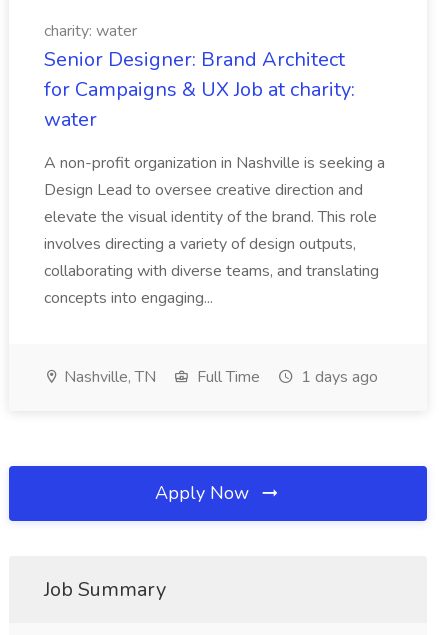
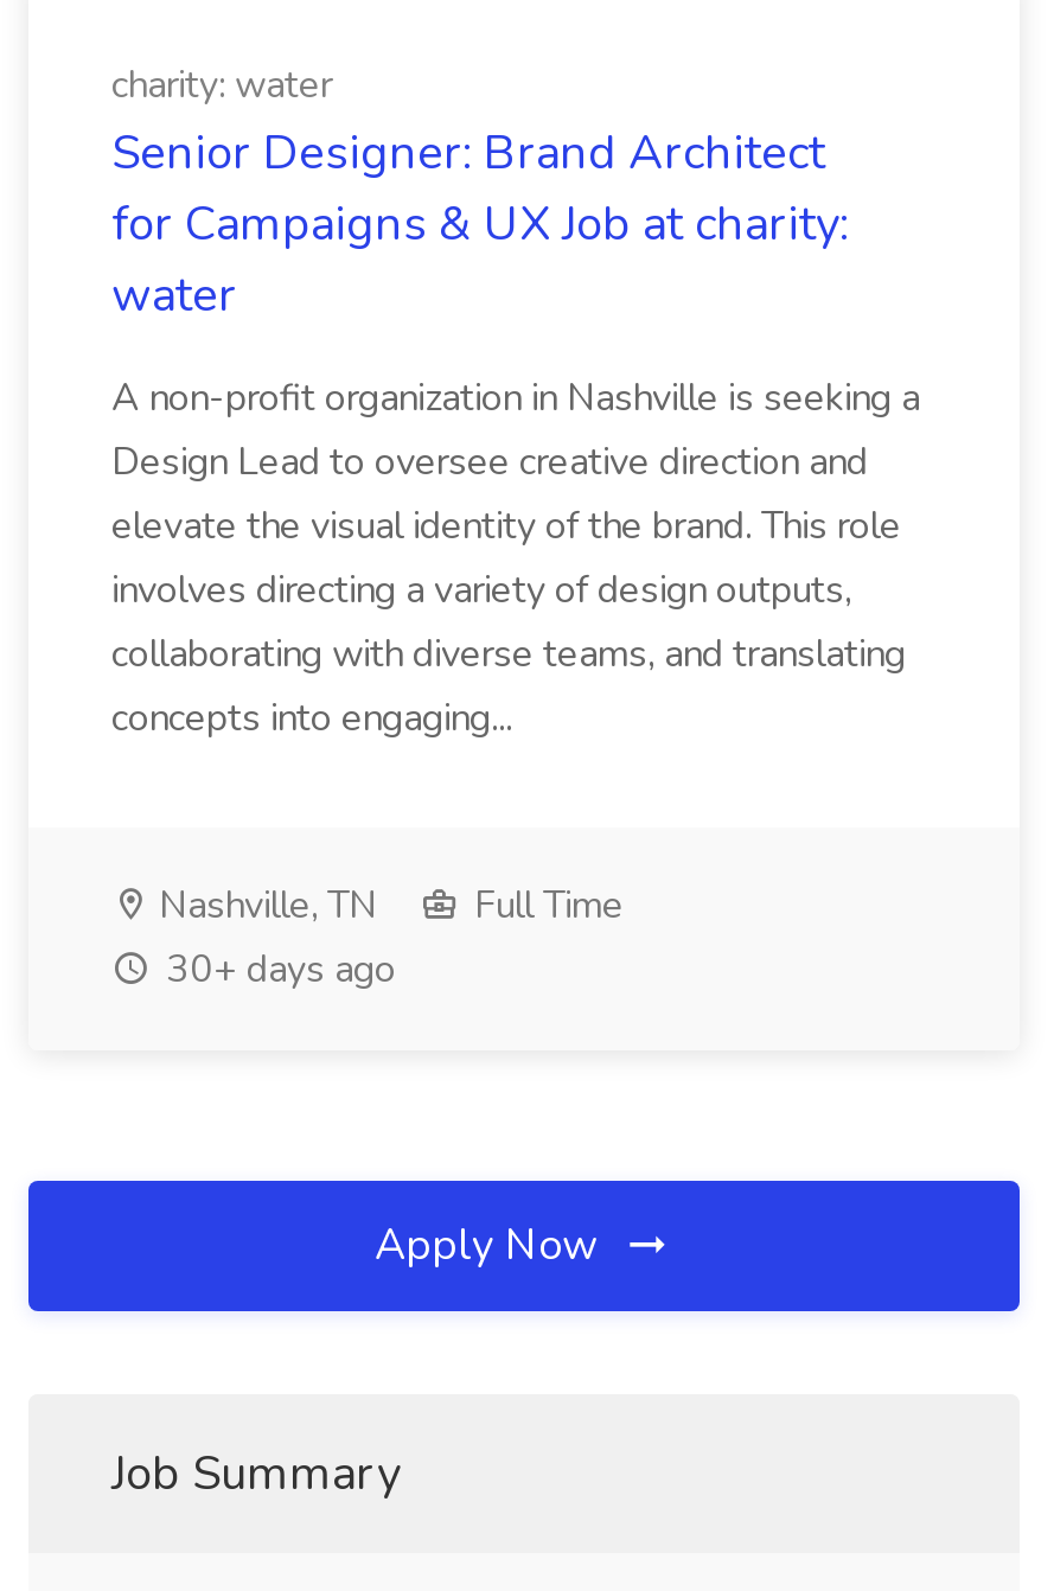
- 1 days ago
+ 30+ days ago
